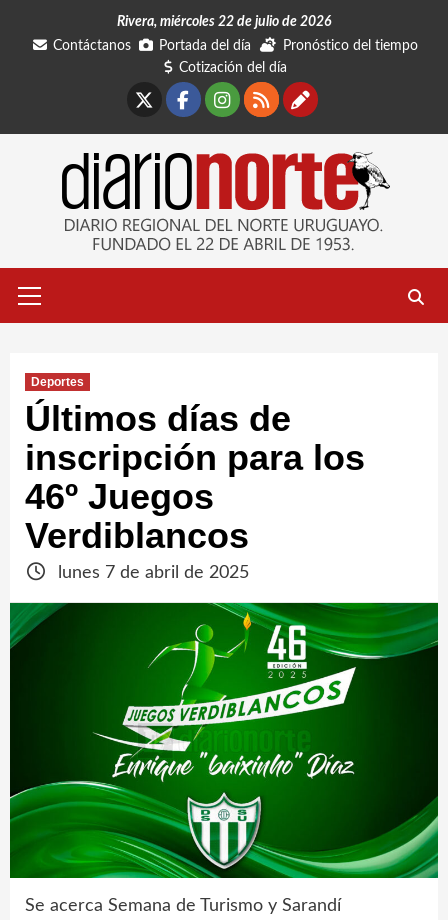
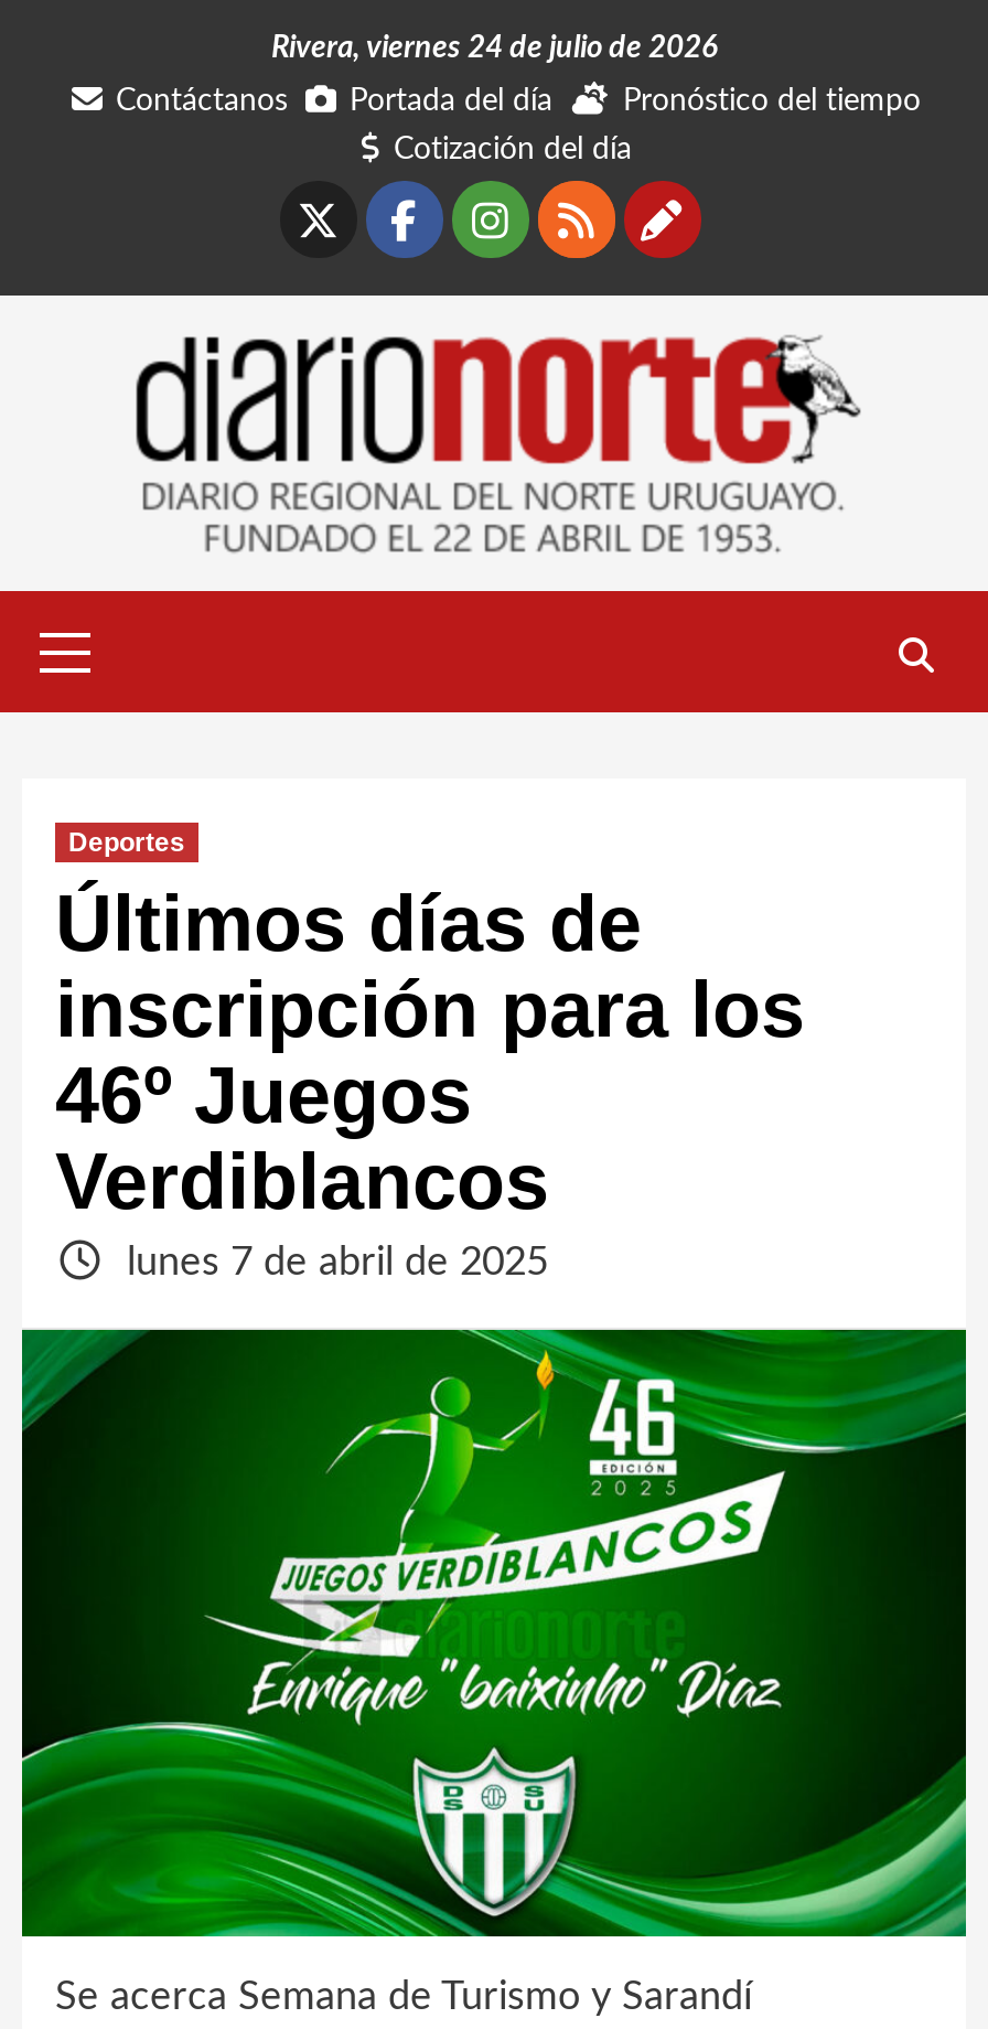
- Rivera, miércoles 22 de julio de 2026
+ Rivera, viernes 24 de julio de 2026
